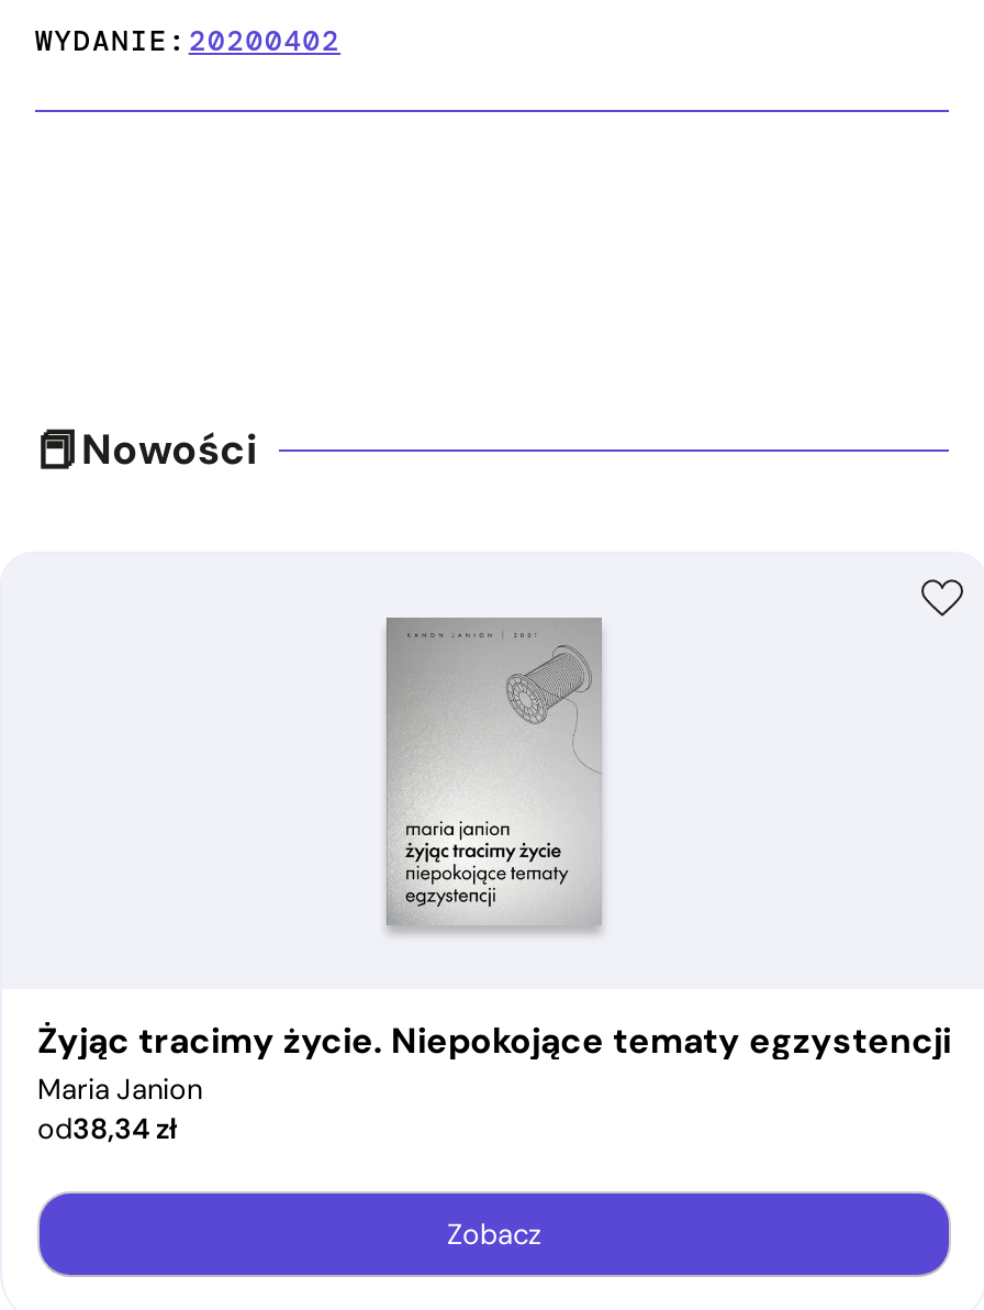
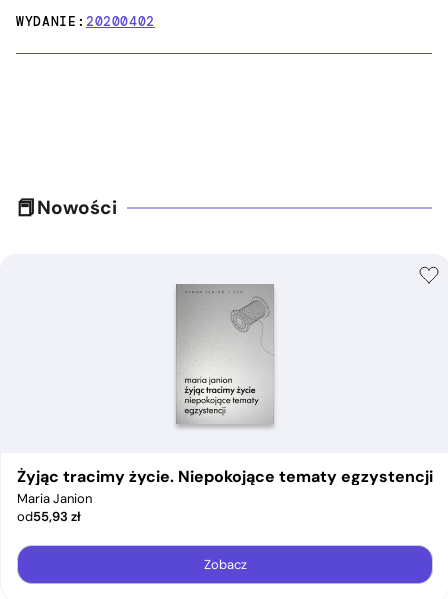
- od38,34 zł
+ od55,93 zł
